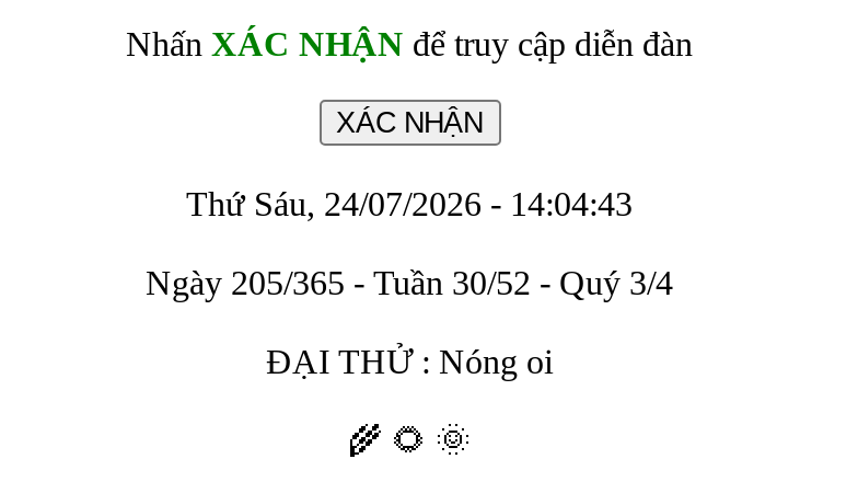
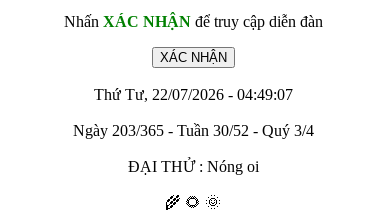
- Thứ Sáu, 24/07/2026 - 14:04:43
+ Thứ Tư, 22/07/2026 - 04:49:07

- Ngày 205/365 - Tuần 30/52 - Quý 3/4
+ Ngày 203/365 - Tuần 30/52 - Quý 3/4
